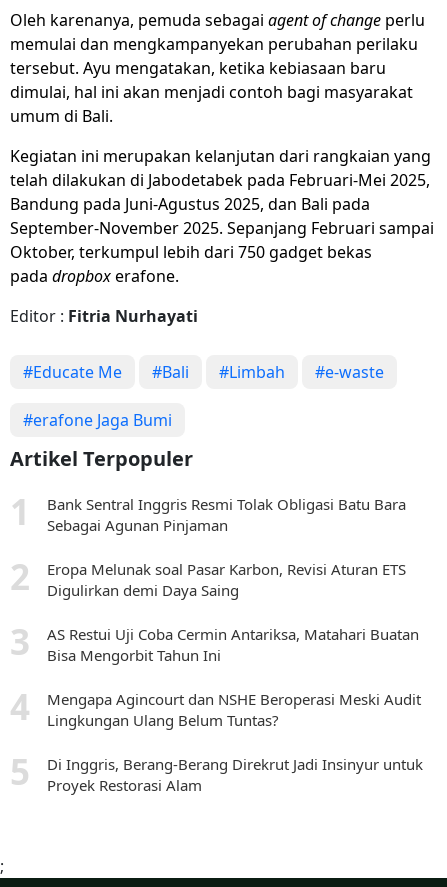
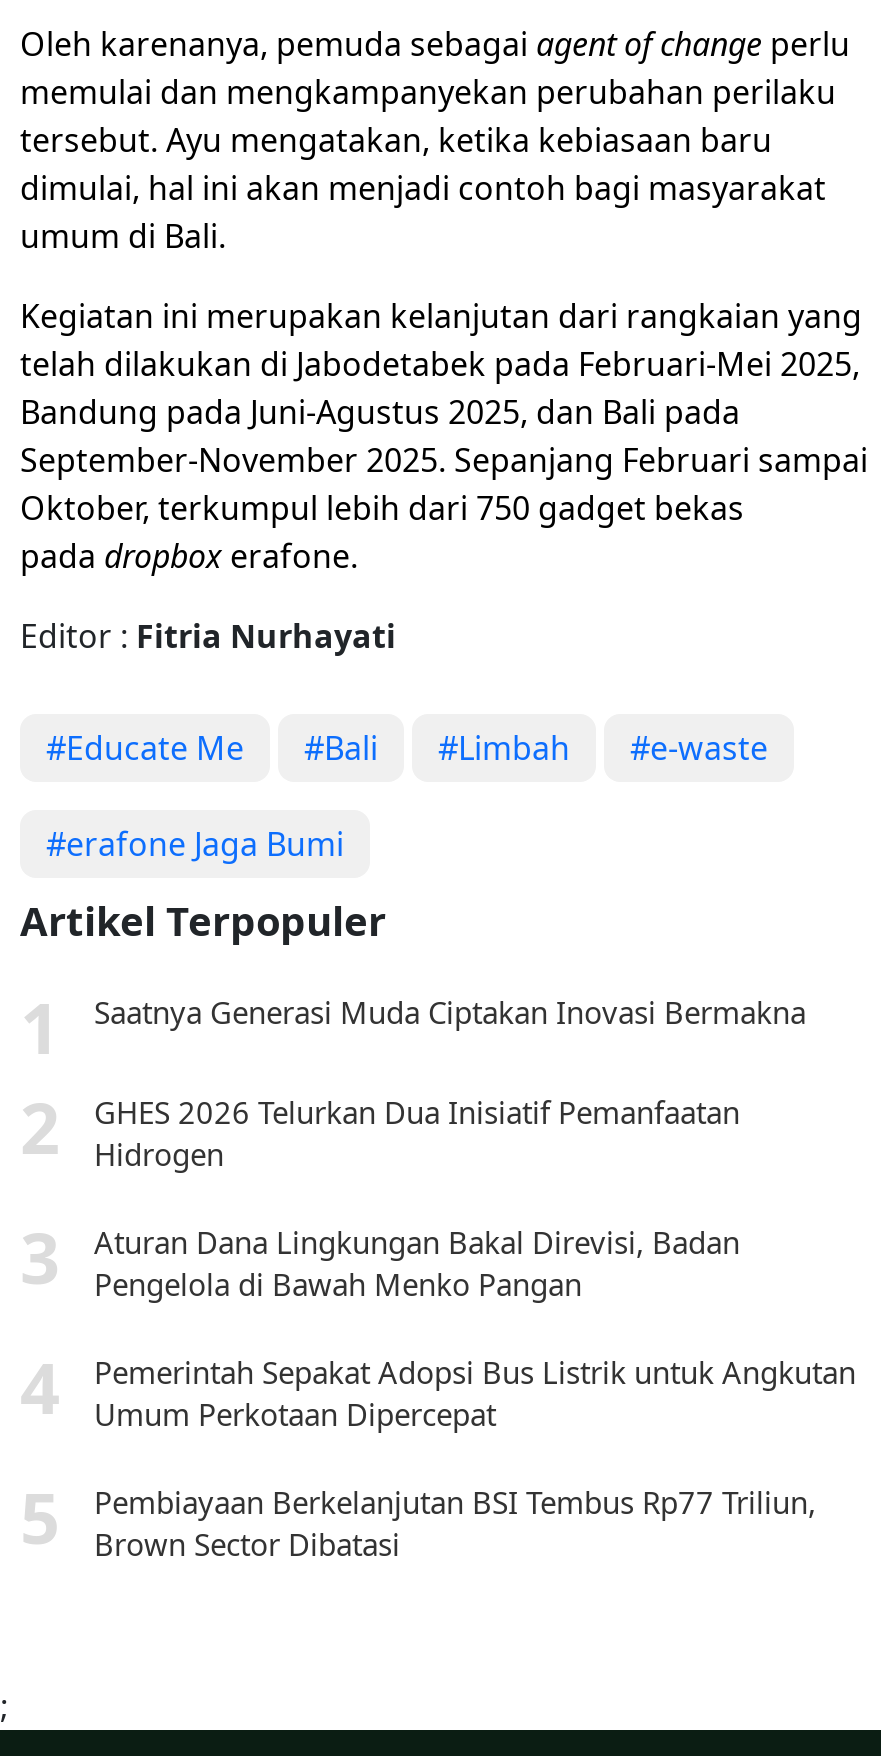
- Bank Sentral Inggris Resmi Tolak Obligasi Batu Bara
- Sebagai Agunan Pinjaman
+ Saatnya Generasi Muda Ciptakan Inovasi Bermakna

- Eropa Melunak soal Pasar Karbon, Revisi Aturan ETS
- Digulirkan demi Daya Saing
+ GHES 2026 Telurkan Dua Inisiatif Pemanfaatan
+ Hidrogen

- AS Restui Uji Coba Cermin Antariksa, Matahari Buatan
- Bisa Mengorbit Tahun Ini
+ Aturan Dana Lingkungan Bakal Direvisi, Badan
+ Pengelola di Bawah Menko Pangan

- Mengapa Agincourt dan NSHE Beroperasi Meski Audit
- Lingkungan Ulang Belum Tuntas?
+ Pemerintah Sepakat Adopsi Bus Listrik untuk Angkutan
+ Umum Perkotaan Dipercepat

- Di Inggris, Berang-Berang Direkrut Jadi Insinyur untuk
- Proyek Restorasi Alam
+ Pembiayaan Berkelanjutan BSI Tembus Rp77 Triliun,
+ Brown Sector Dibatasi
